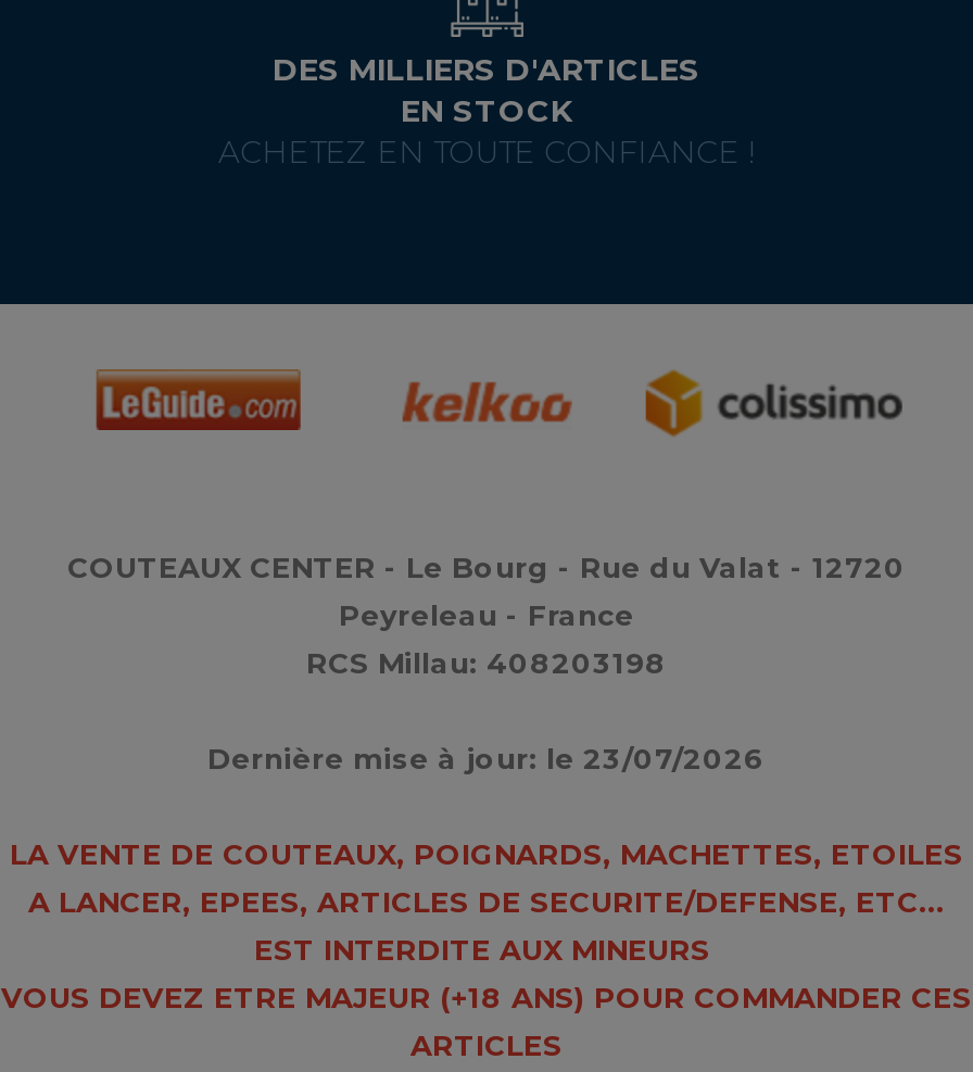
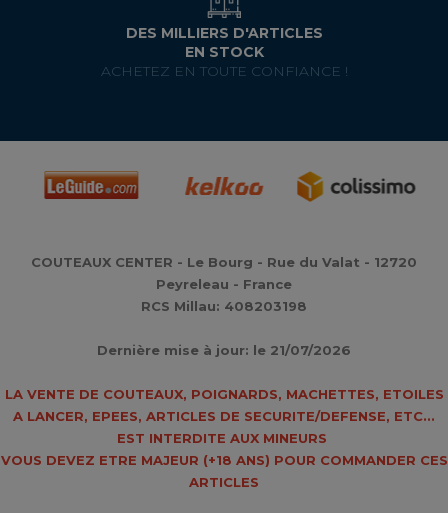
- Dernière mise à jour: le 23/07/2026
+ Dernière mise à jour: le 21/07/2026
